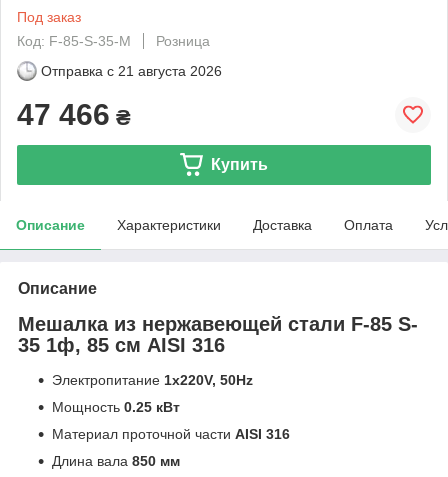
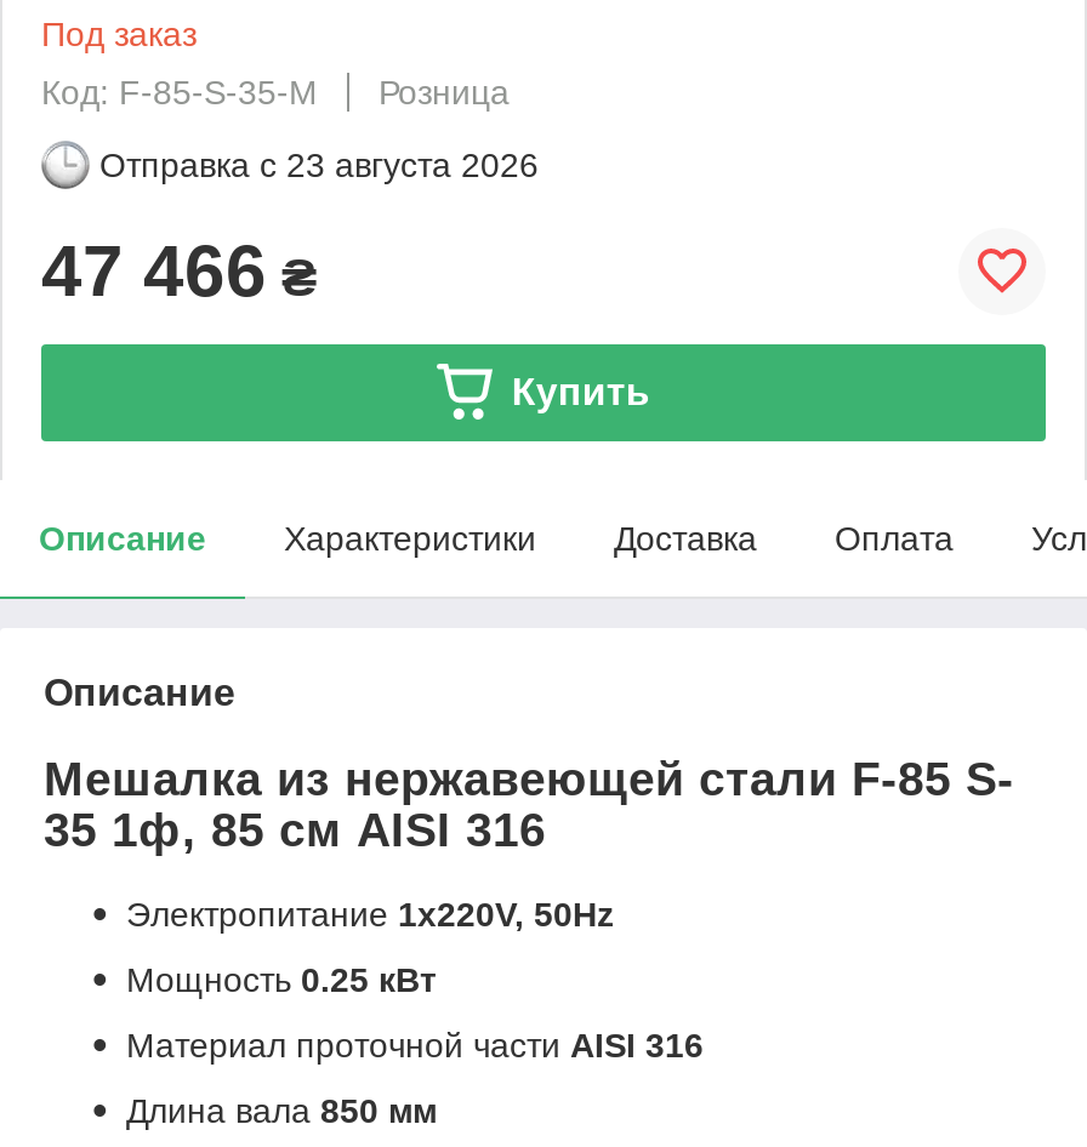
- Отправка с 21 августа 2026
+ Отправка с 23 августа 2026
